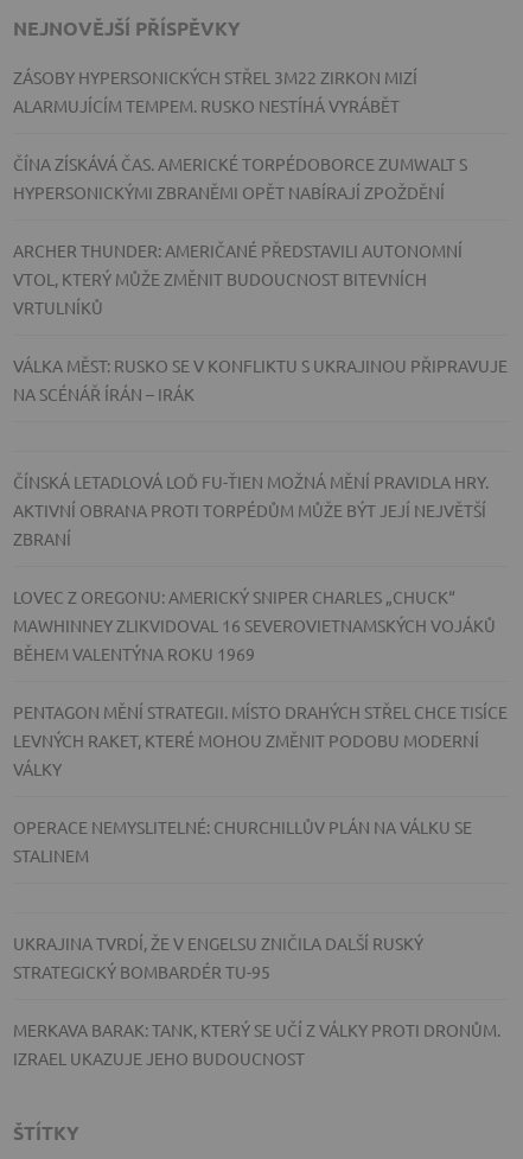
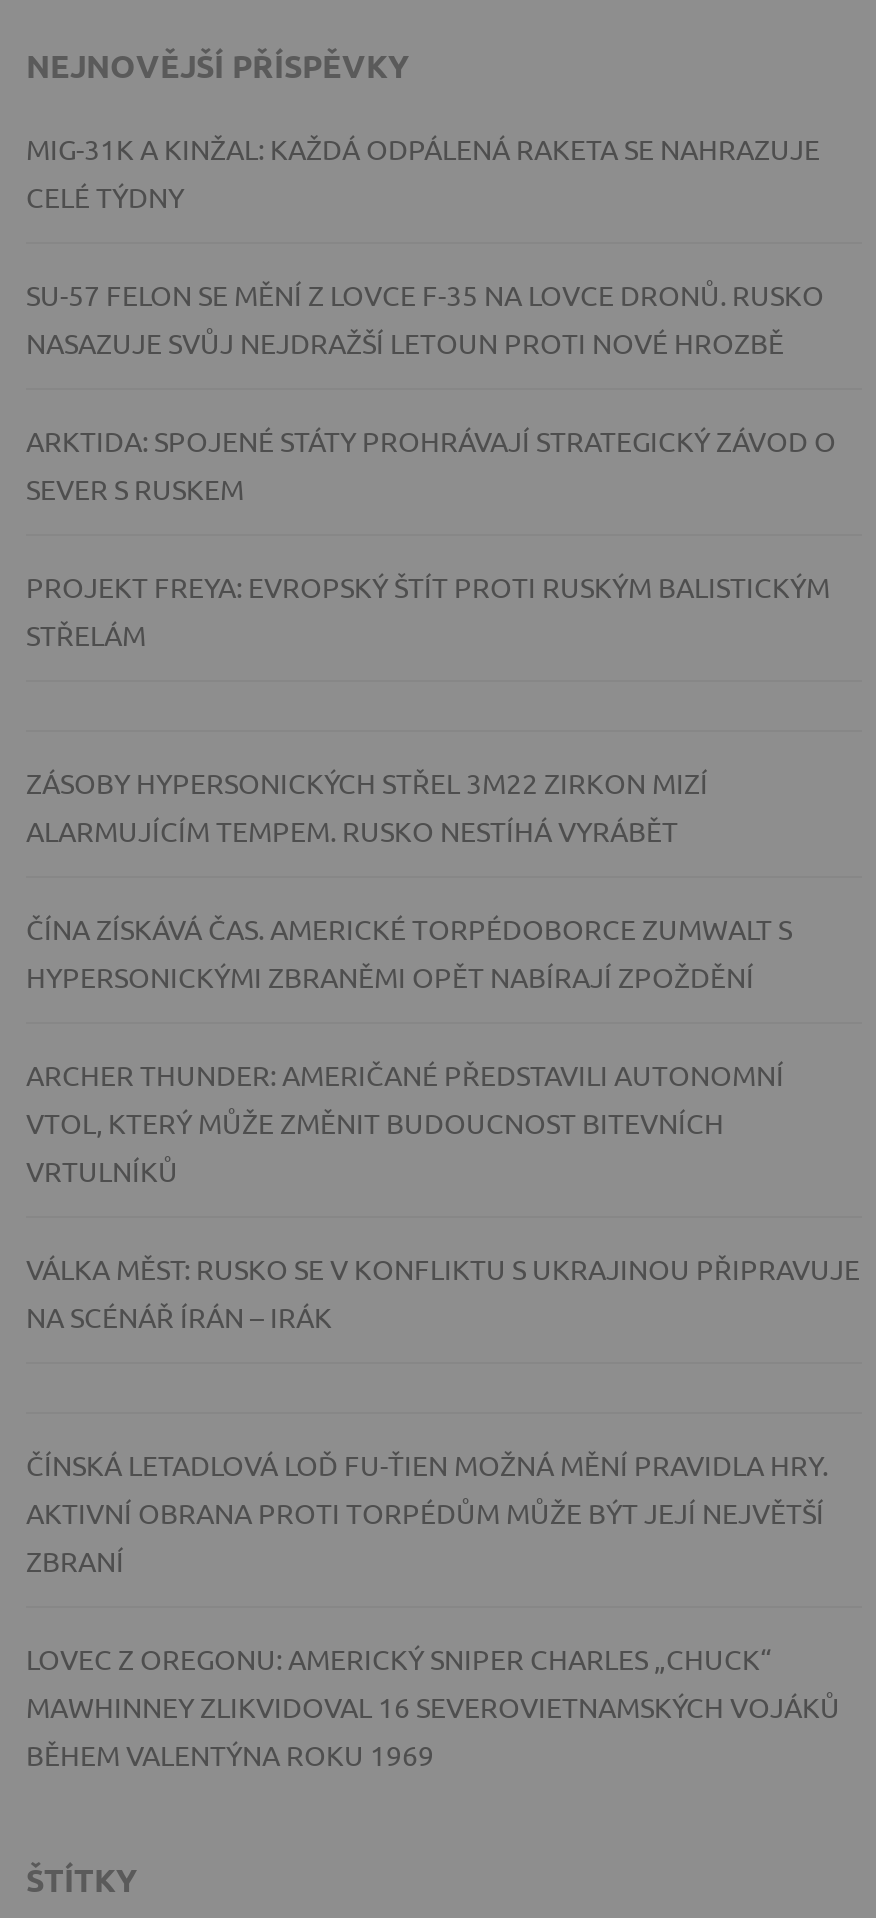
+ MIG-31K A KINŽAL: KAŽDÁ ODPÁLENÁ RAKETA SE NAHRAZUJE
+ CELÉ TÝDNY
+ SU-57 FELON SE MĚNÍ Z LOVCE F-35 NA LOVCE DRONŮ. RUSKO
+ NASAZUJE SVŮJ NEJDRAŽŠÍ LETOUN PROTI NOVÉ HROZBĚ
+ ARKTIDA: SPOJENÉ STÁTY PROHRÁVAJÍ STRATEGICKÝ ZÁVOD O
+ SEVER S RUSKEM
+ PROJEKT FREYA: EVROPSKÝ ŠTÍT PROTI RUSKÝM BALISTICKÝM
+ STŘELÁM

moved down: ZÁSOBY HYPERSONICKÝCH STŘEL 3M22 ZIRKON MIZÍ | ALARMUJÍCÍM TEMPEM. RUSKO NESTÍHÁ VYRÁBĚT | ČÍNA ZÍSKÁVÁ ČAS. AMERICKÉ TORPÉDOBORCE ZUMWALT S | ... | MAWHINNEY ZLIKVIDOVAL 16 SEVEROVIETNAMSKÝCH VOJÁKŮ | BĚHEM VALENTÝNA ROKU 1969

- PENTAGON MĚNÍ STRATEGII. MÍSTO DRAHÝCH STŘEL CHCE TISÍCE
- LEVNÝCH RAKET, KTERÉ MOHOU ZMĚNIT PODOBU MODERNÍ
- VÁLKY
- OPERACE NEMYSLITELNÉ: CHURCHILLŮV PLÁN NA VÁLKU SE
- STALINEM

- UKRAJINA TVRDÍ, ŽE V ENGELSU ZNIČILA DALŠÍ RUSKÝ
- STRATEGICKÝ BOMBARDÉR TU-95
- MERKAVA BARAK: TANK, KTERÝ SE UČÍ Z VÁLKY PROTI DRONŮM.
- IZRAEL UKAZUJE JEHO BUDOUCNOST
